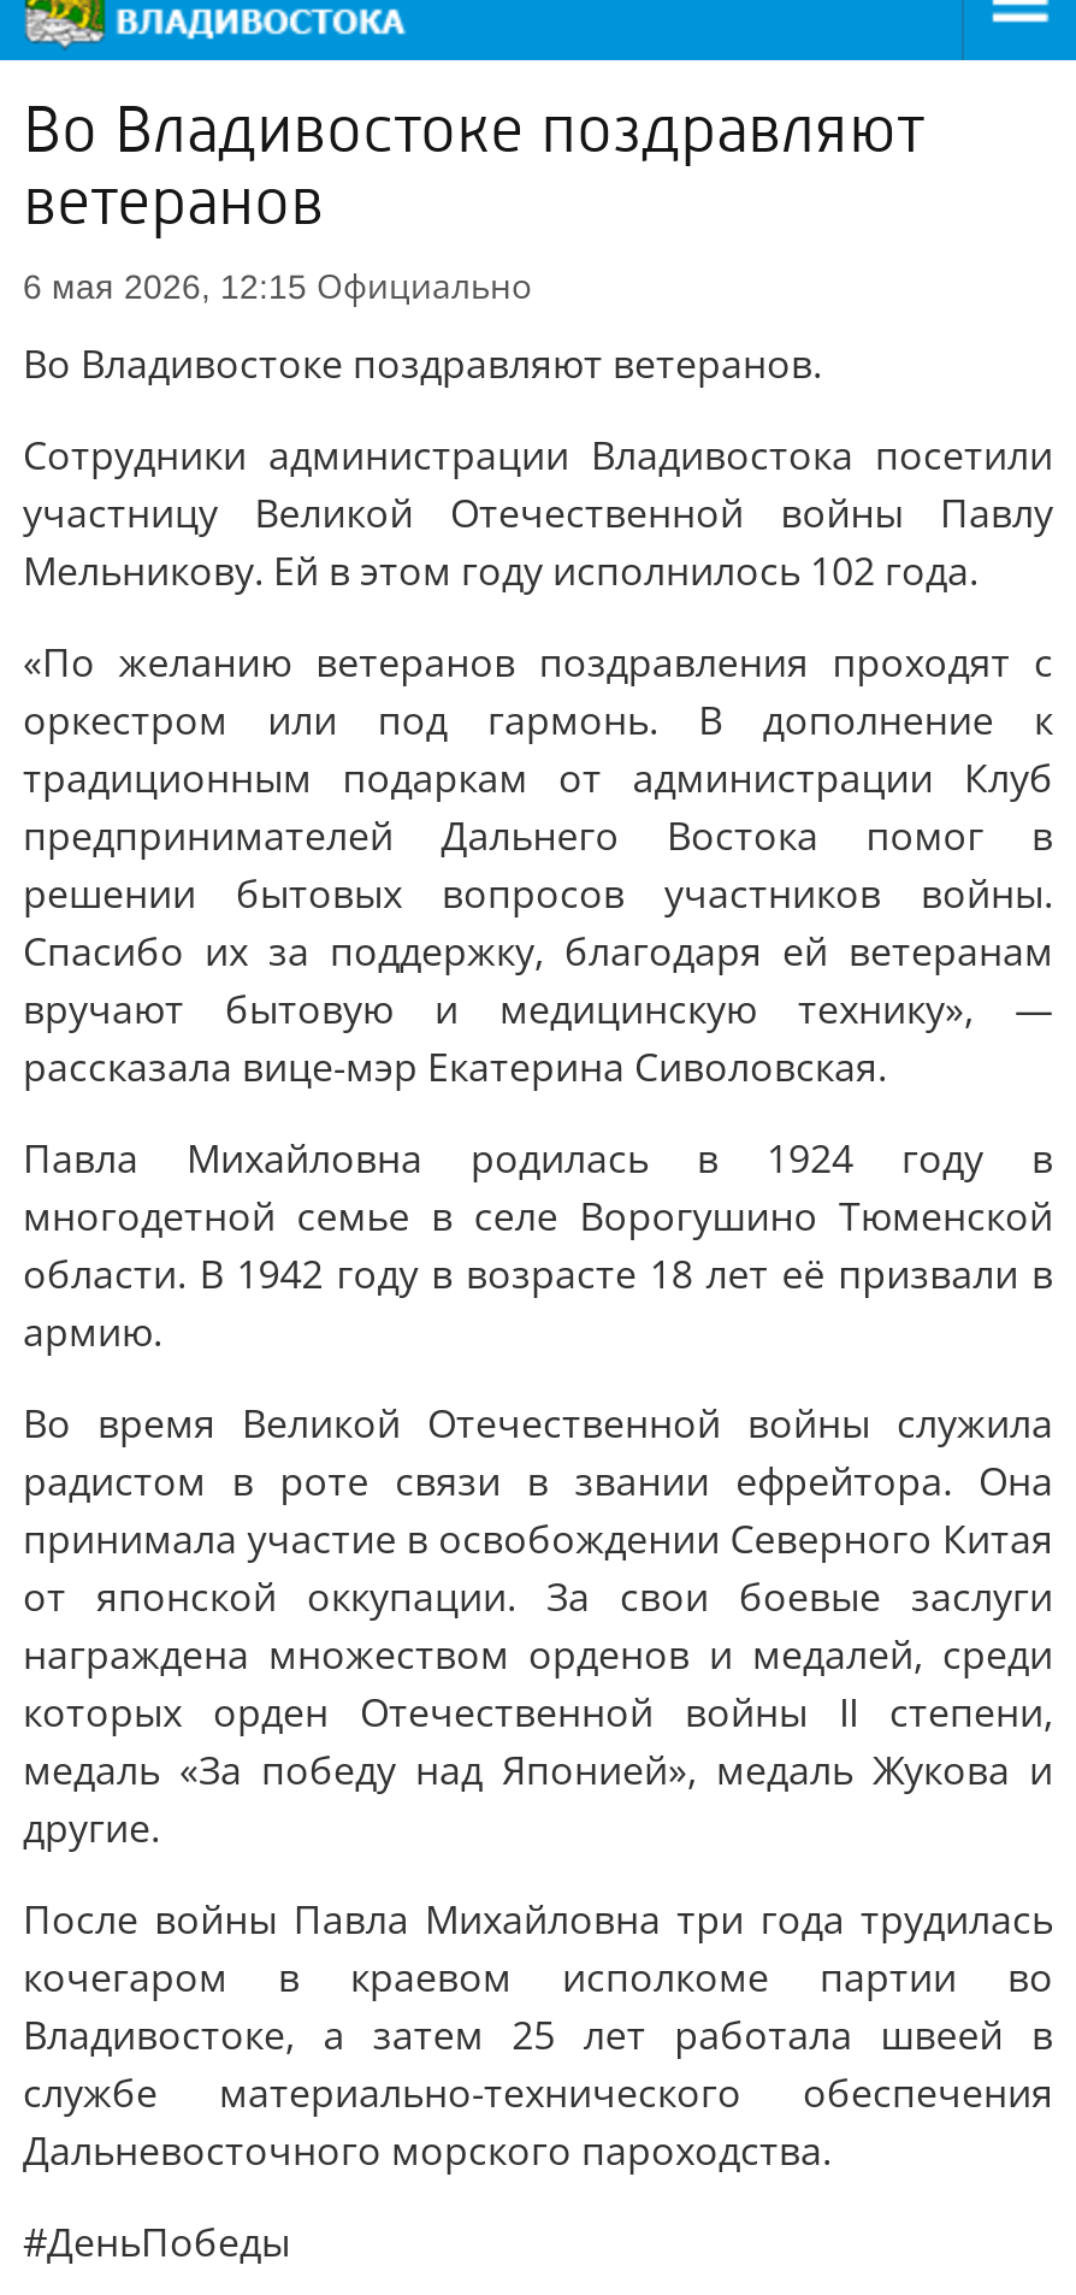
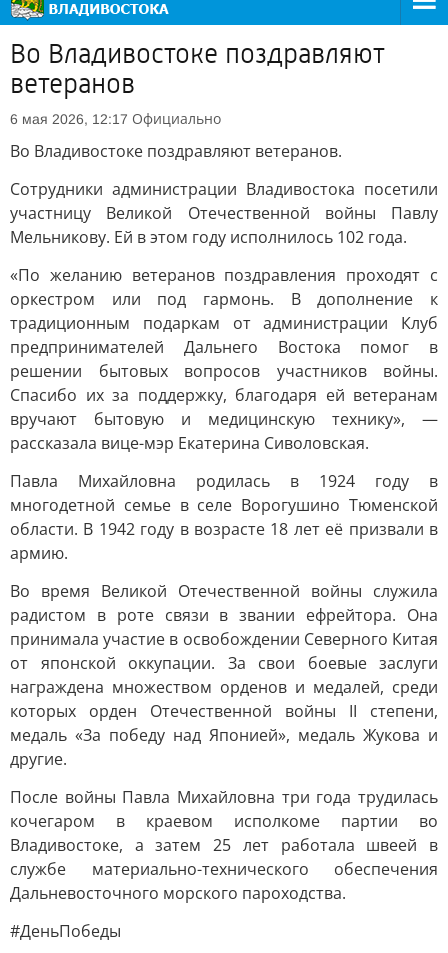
- 6 мая 2026, 12:15 Официально
+ 6 мая 2026, 12:17 Официально
